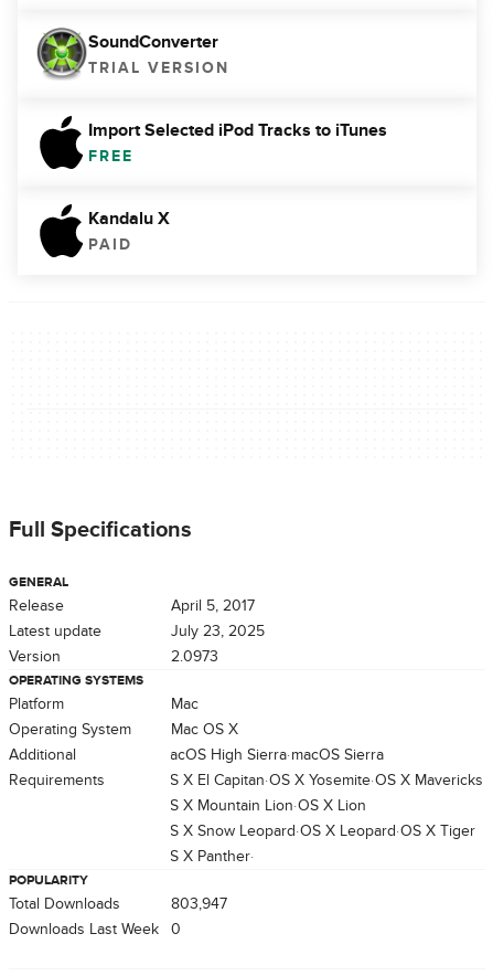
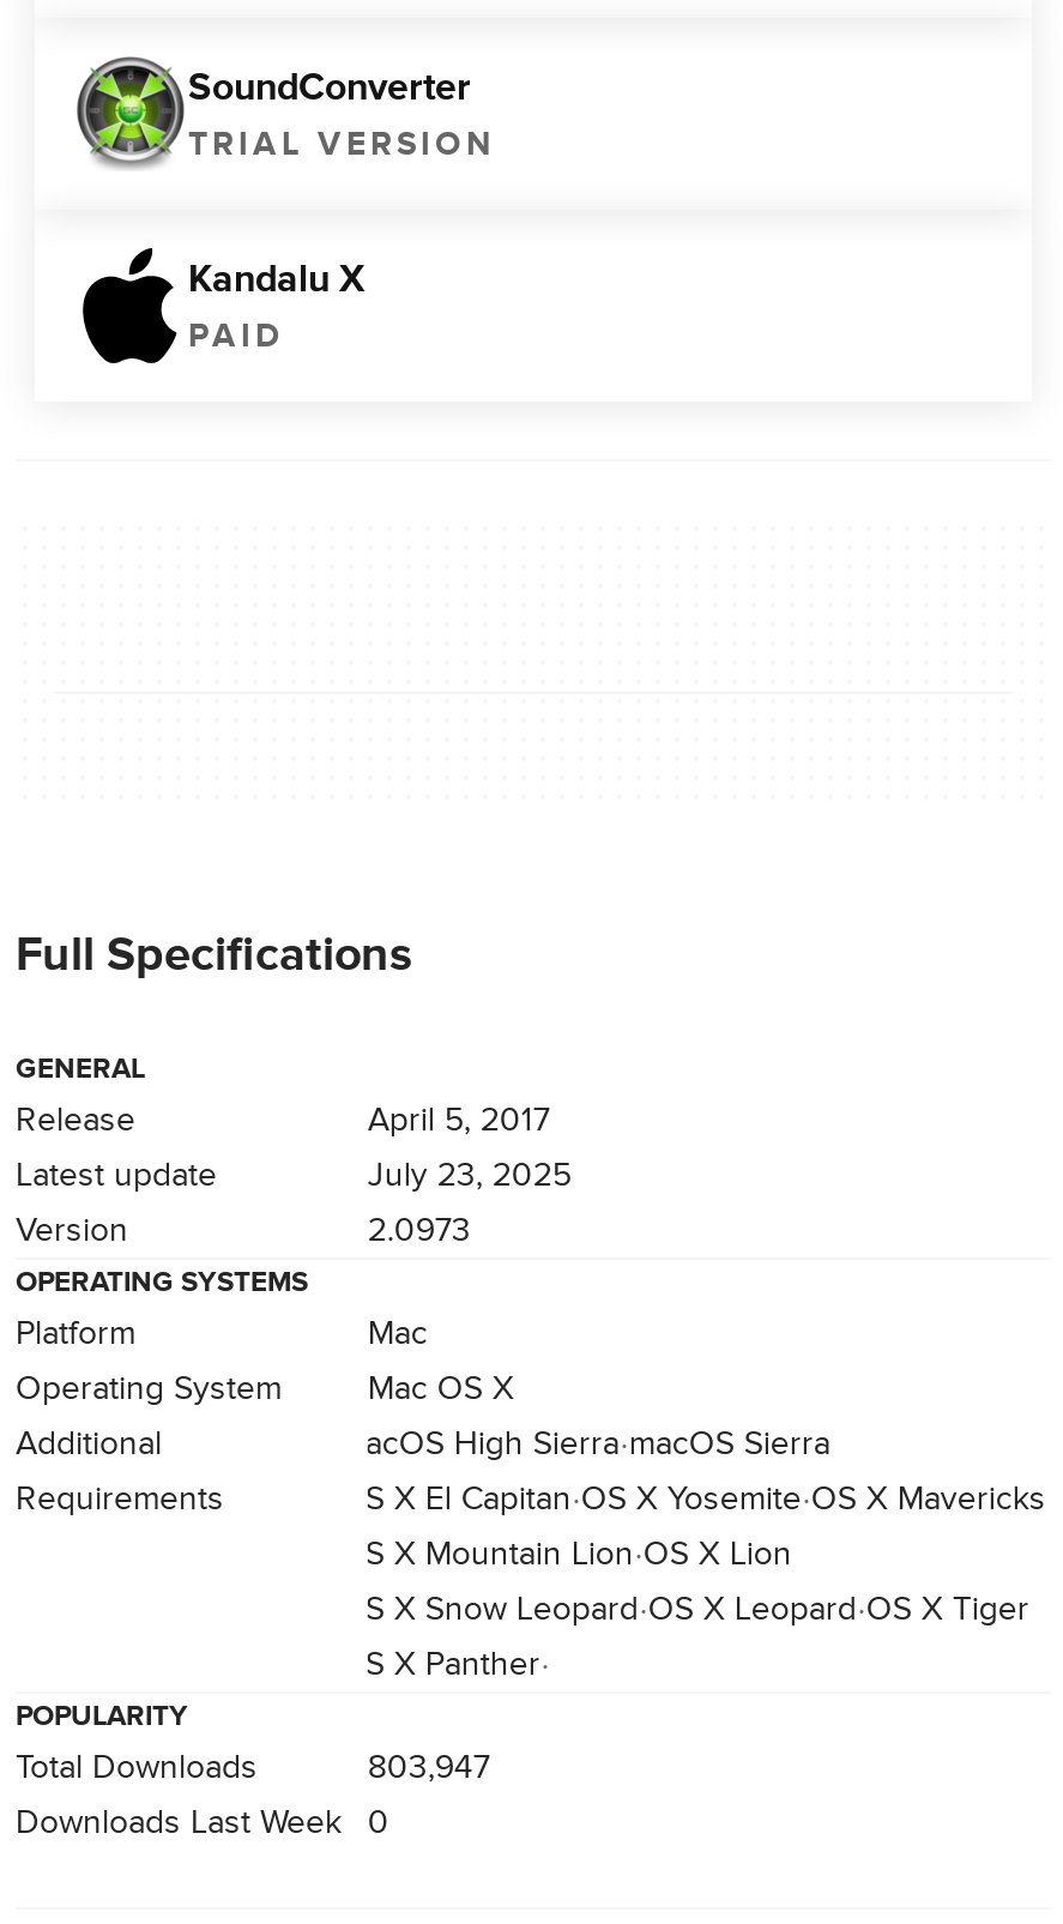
- Import Selected iPod Tracks to iTunes
- FREE
